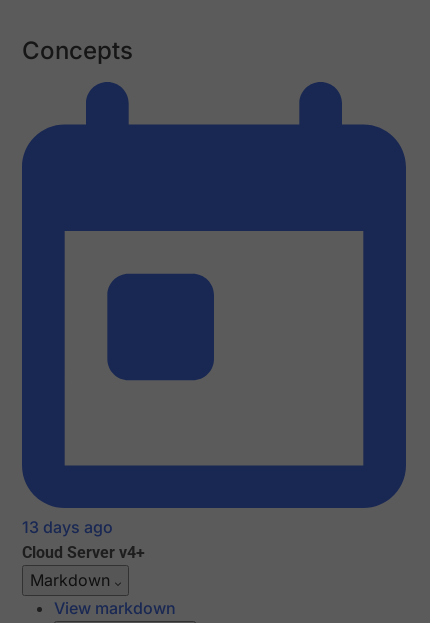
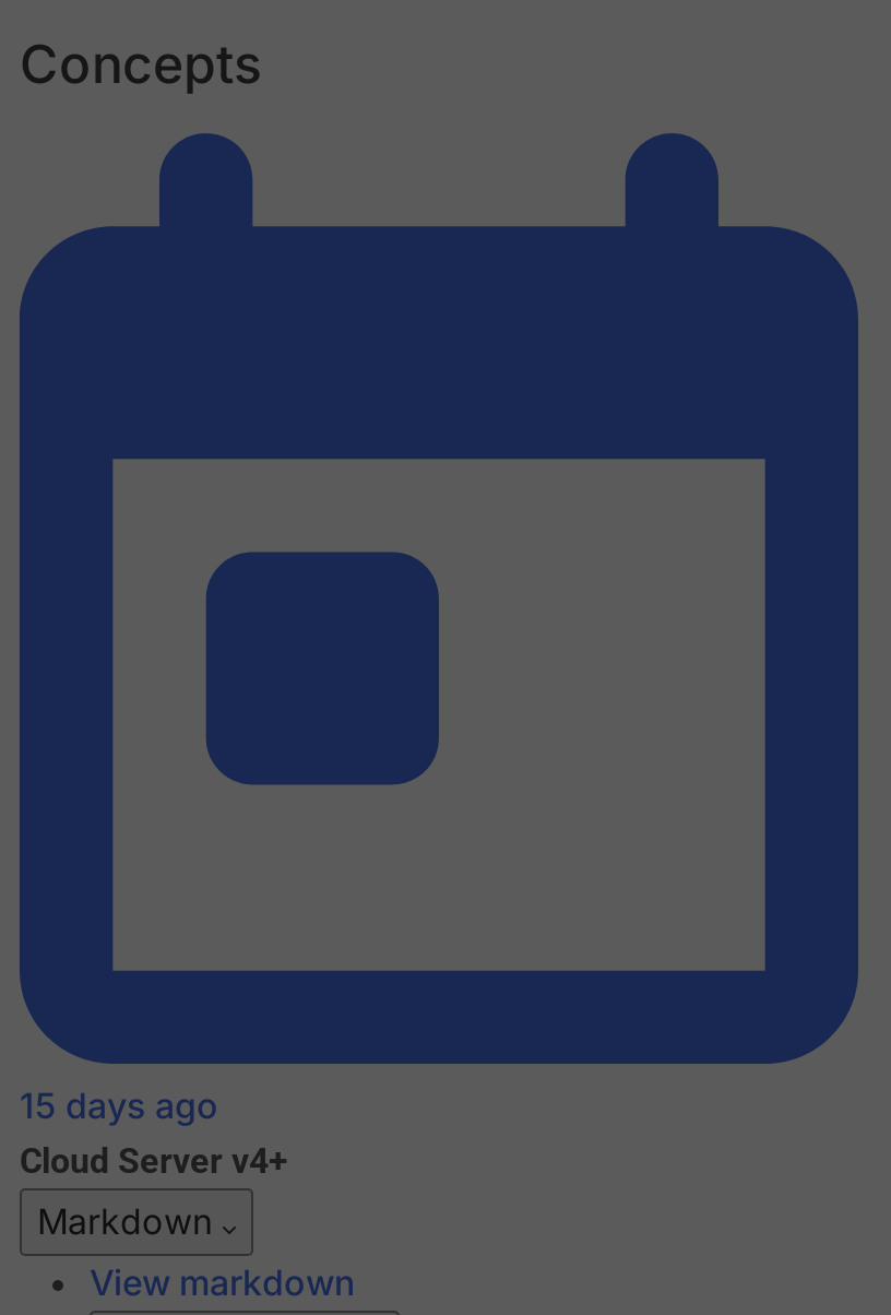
- 13 days ago
+ 15 days ago
